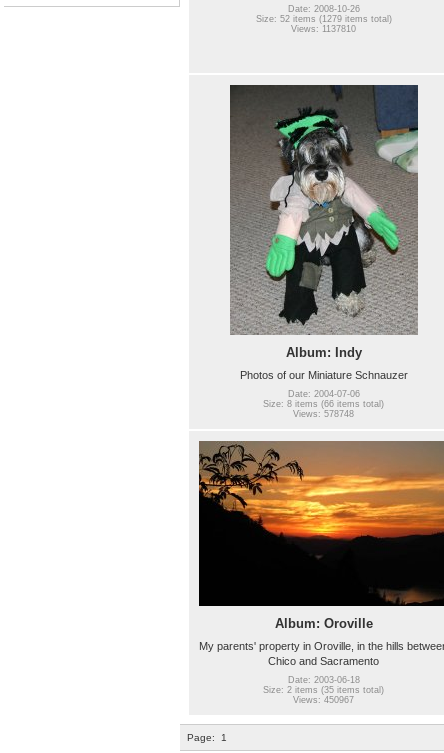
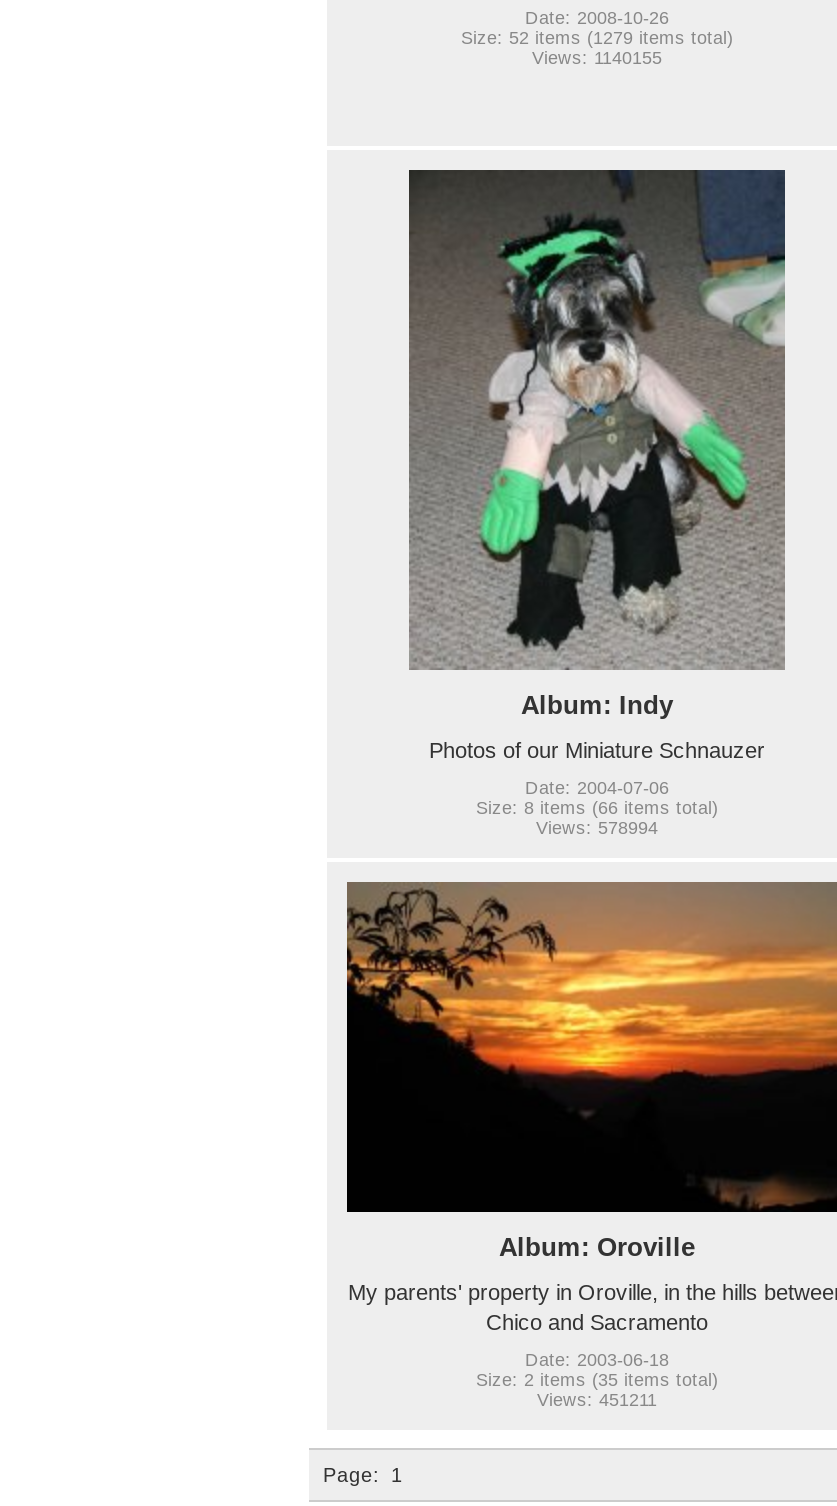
- Views: 1137810
+ Views: 1140155

- Views: 578748
+ Views: 578994

- Views: 450967
+ Views: 451211
